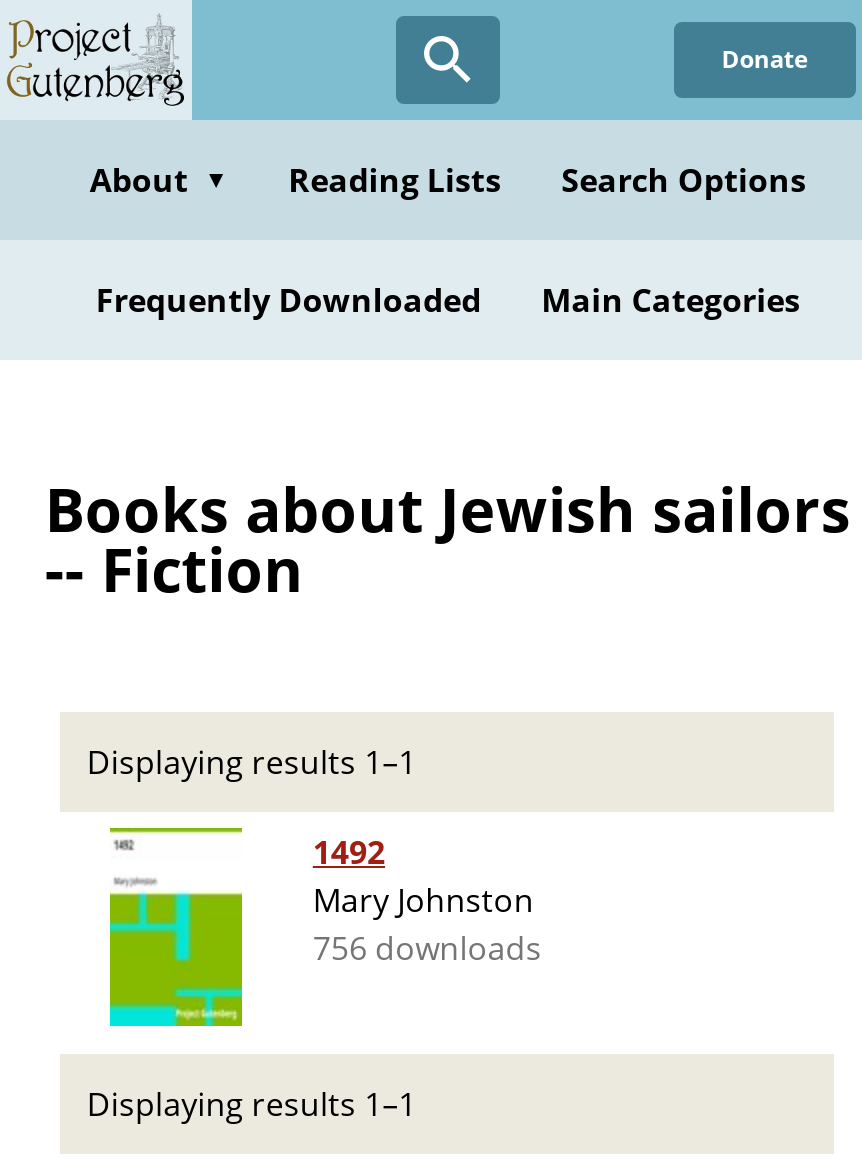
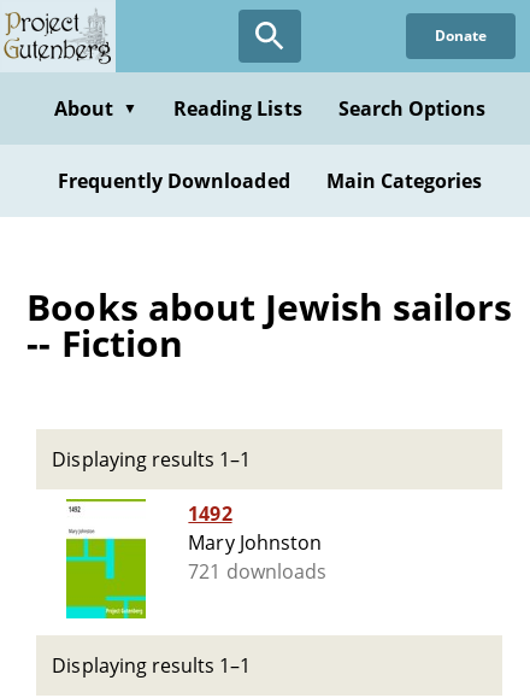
- 756 downloads
+ 721 downloads
